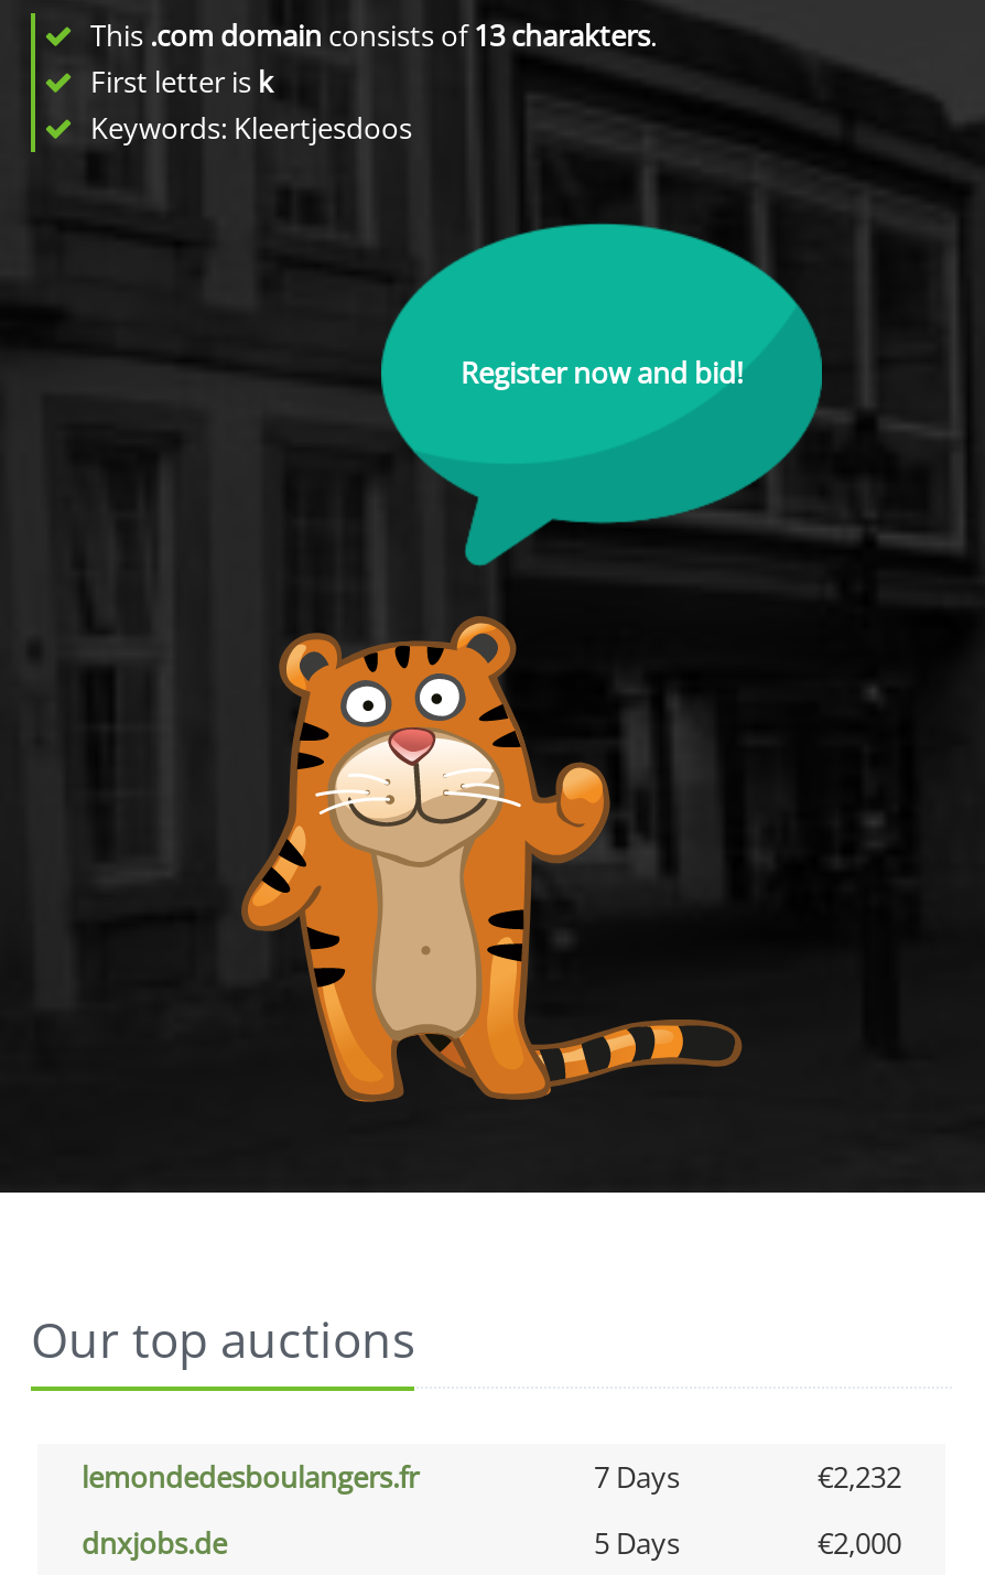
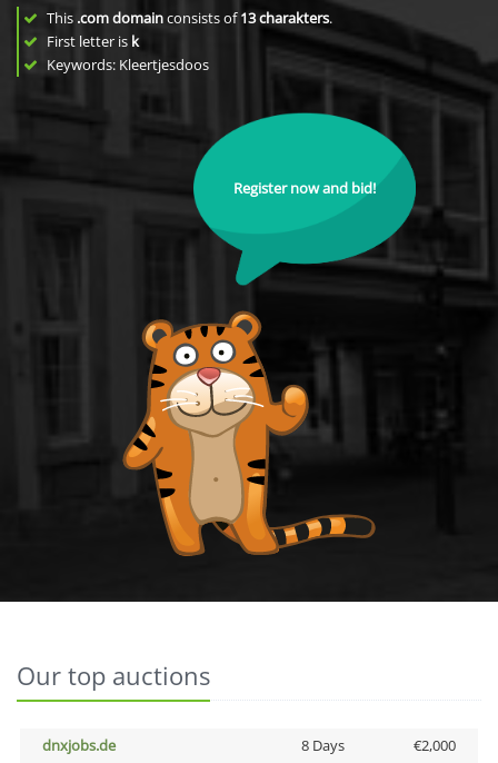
- lemondedesboulangers.fr
- 7 Days
- €2,232

- 5 Days
+ 8 Days
